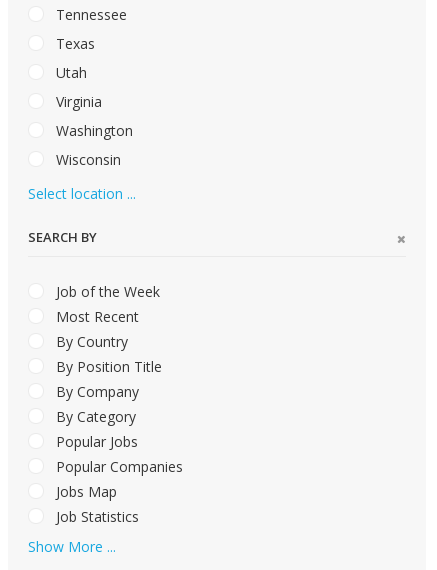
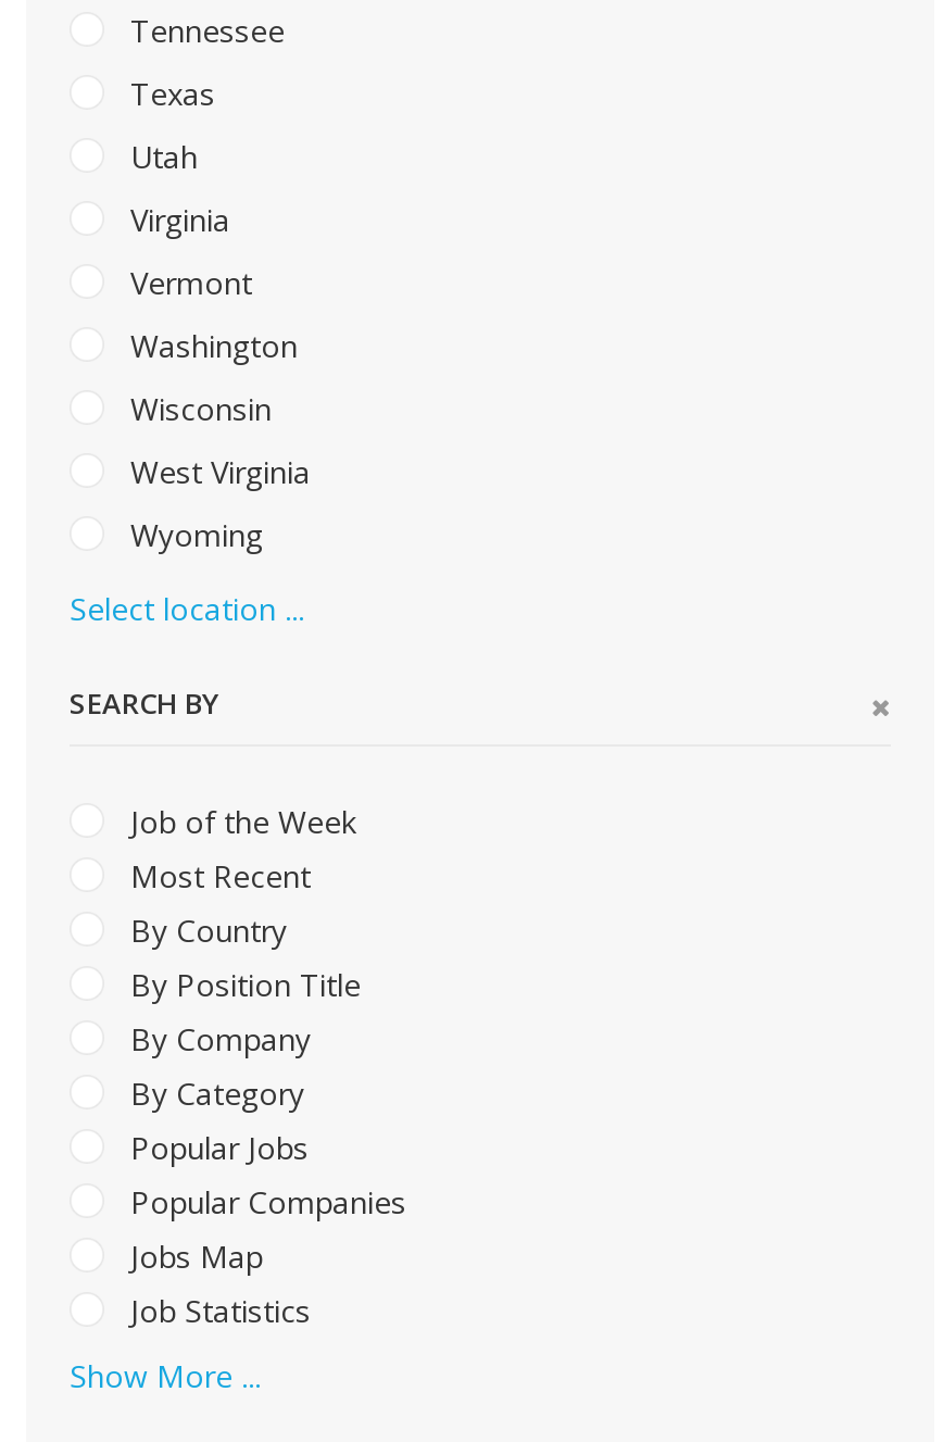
+ Vermont

+ West Virginia
+ Wyoming
